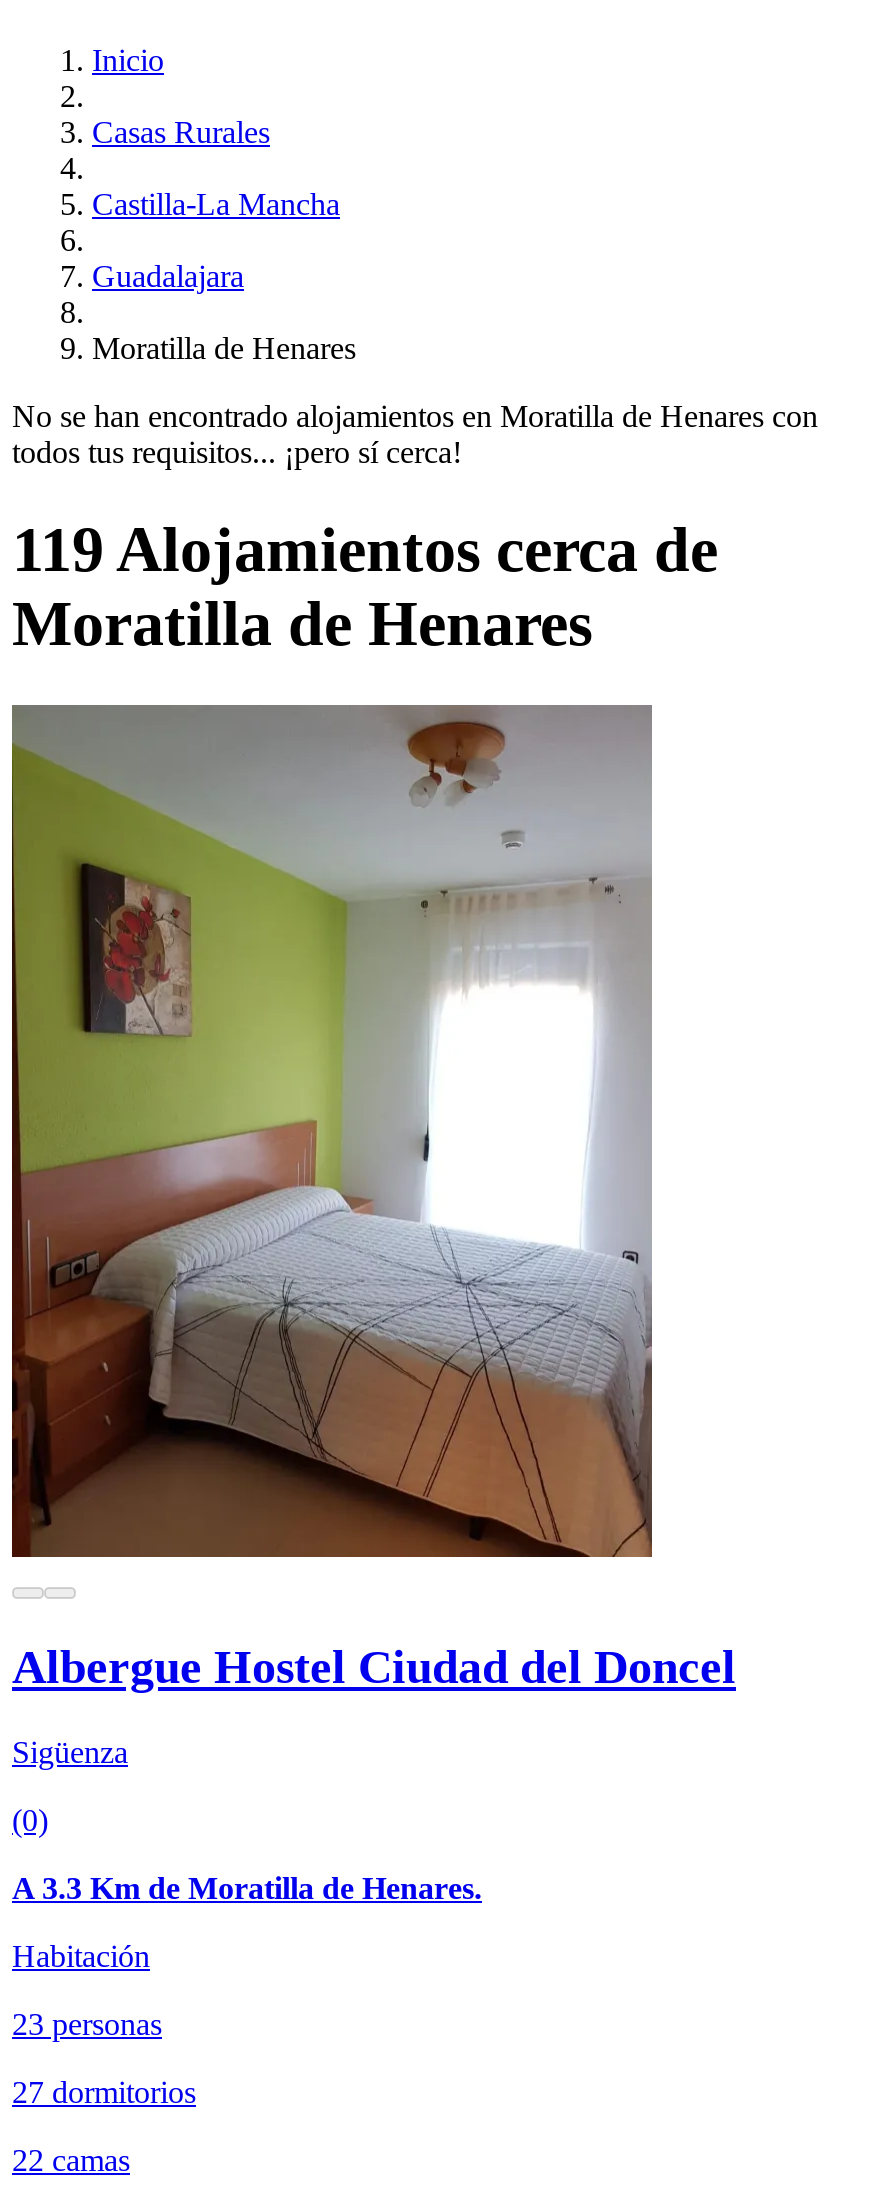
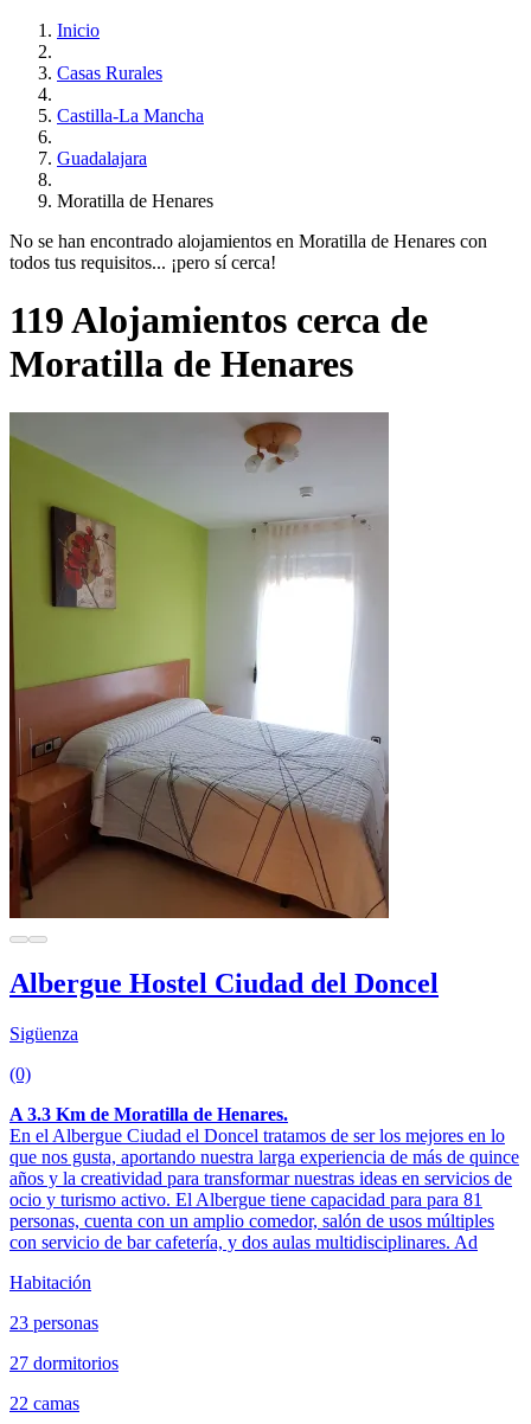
+ En el Albergue Ciudad el Doncel tratamos de ser los mejores en lo
+ que nos gusta, aportando nuestra larga experiencia de más de quince
+ años y la creatividad para transformar nuestras ideas en servicios de
+ ocio y turismo activo. El Albergue tiene capacidad para para 81
+ personas, cuenta con un amplio comedor, salón de usos múltiples
+ con servicio de bar cafetería, y dos aulas multidisciplinares. Ad
